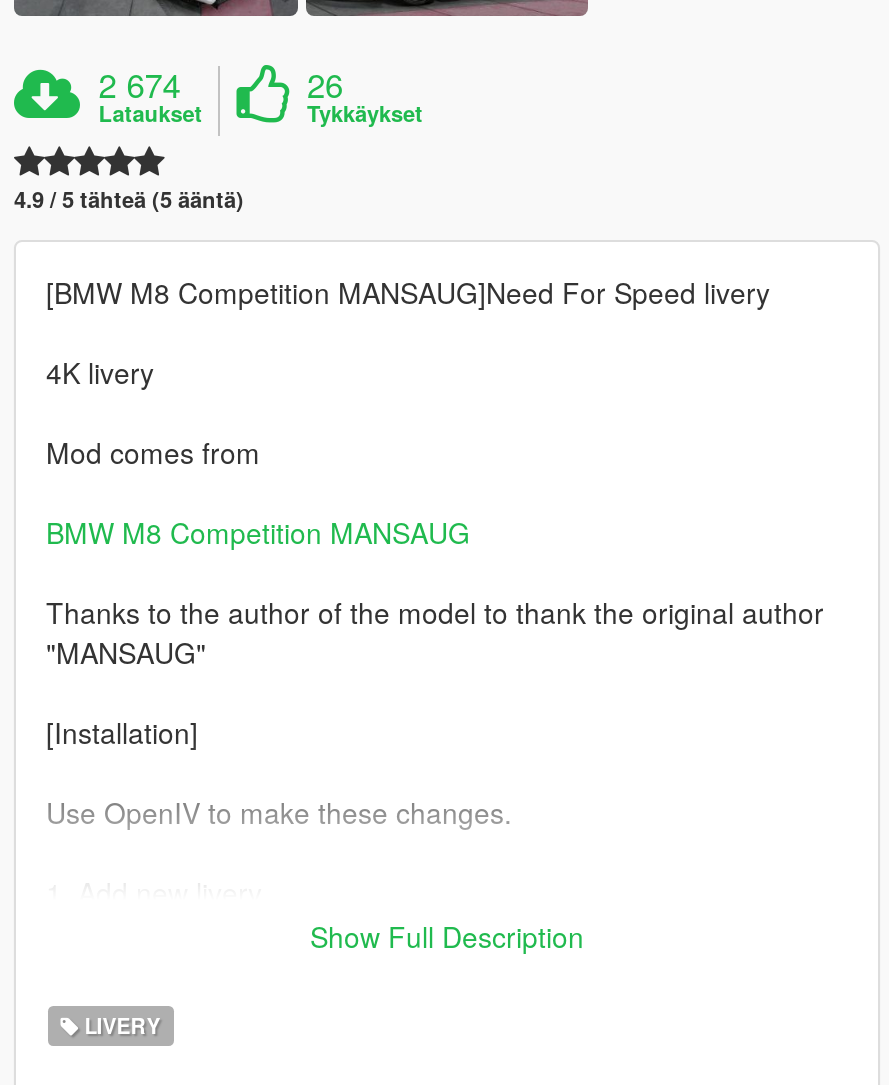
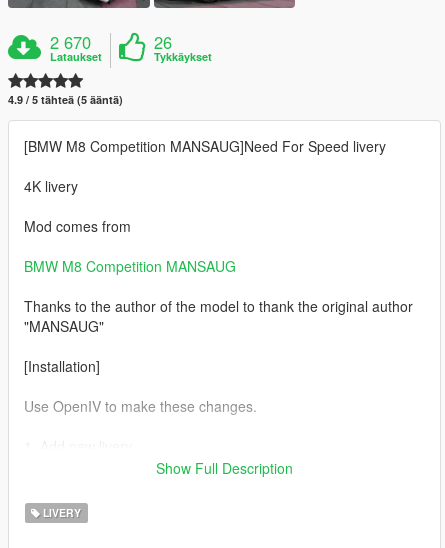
- 2 674
+ 2 670
